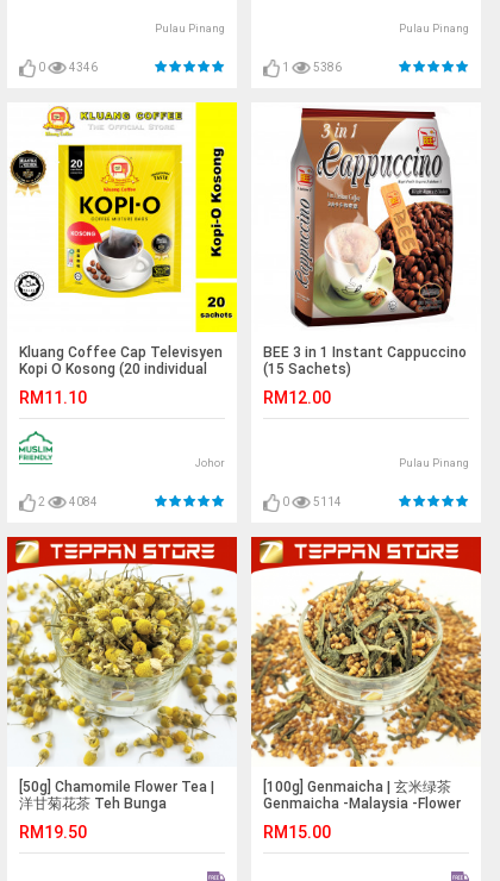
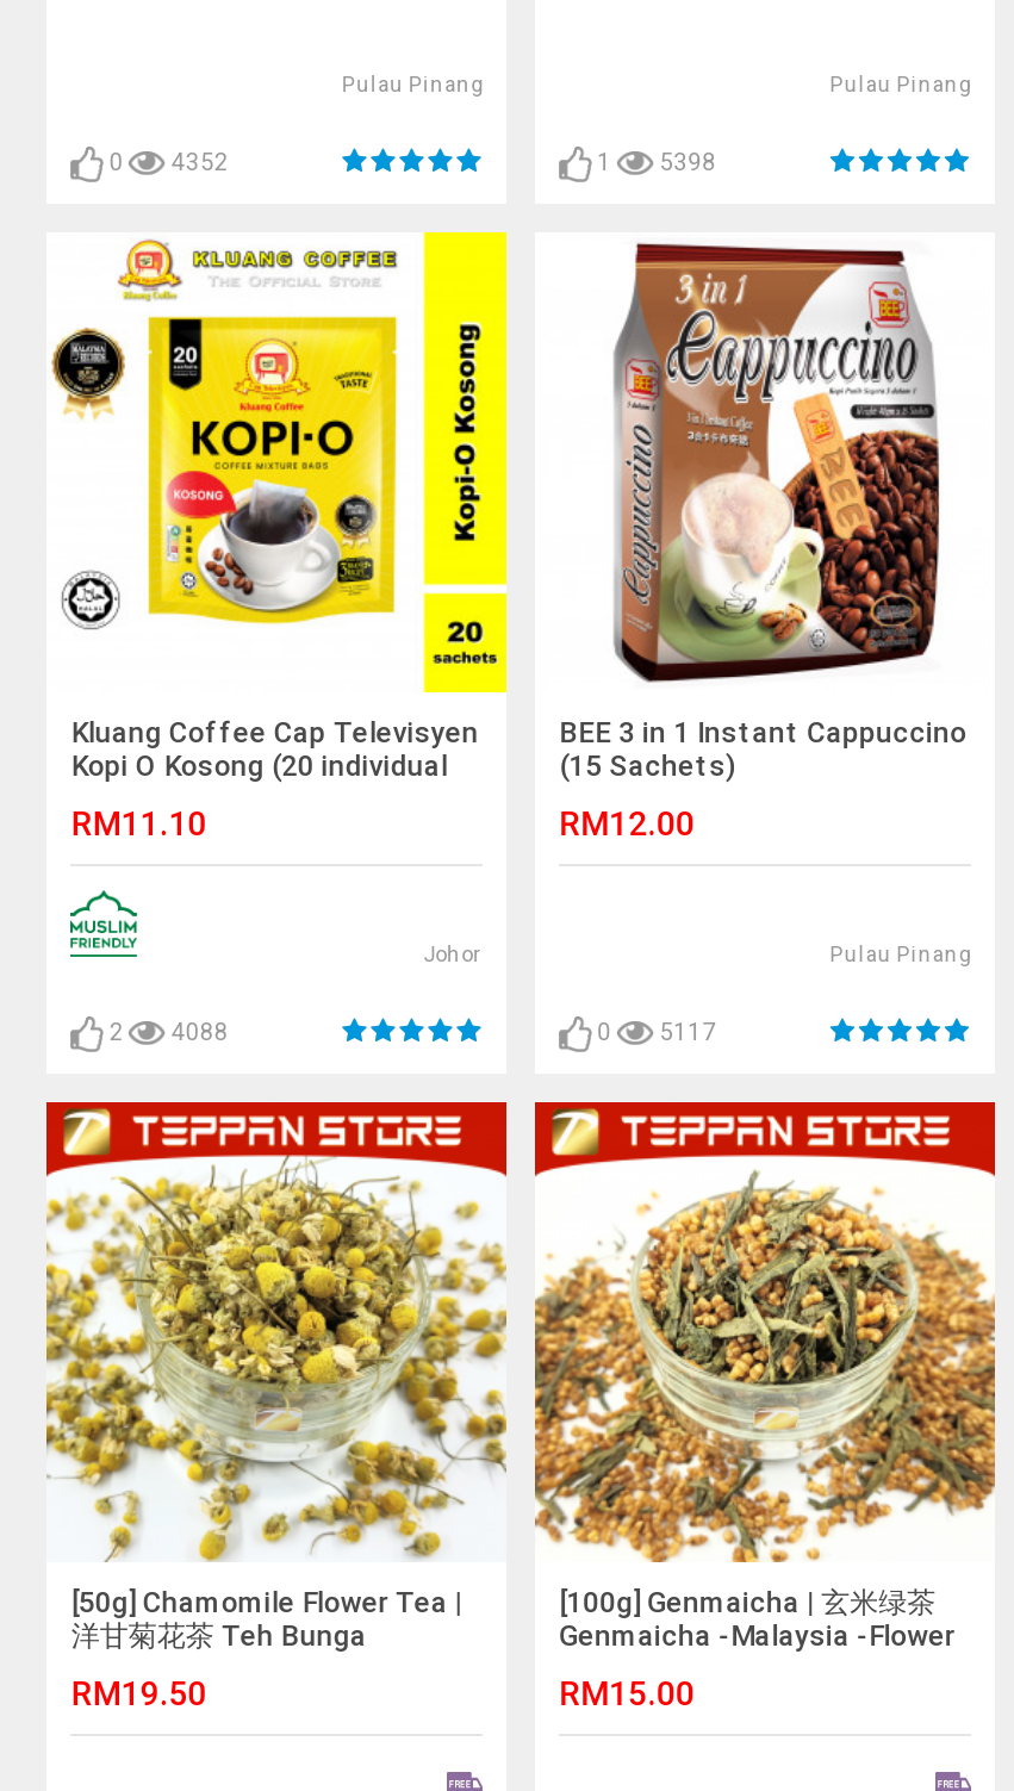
- 0 4346
+ 0 4352

- 1 5386
+ 1 5398

- 2 4084
+ 2 4088

- 0 5114
+ 0 5117
